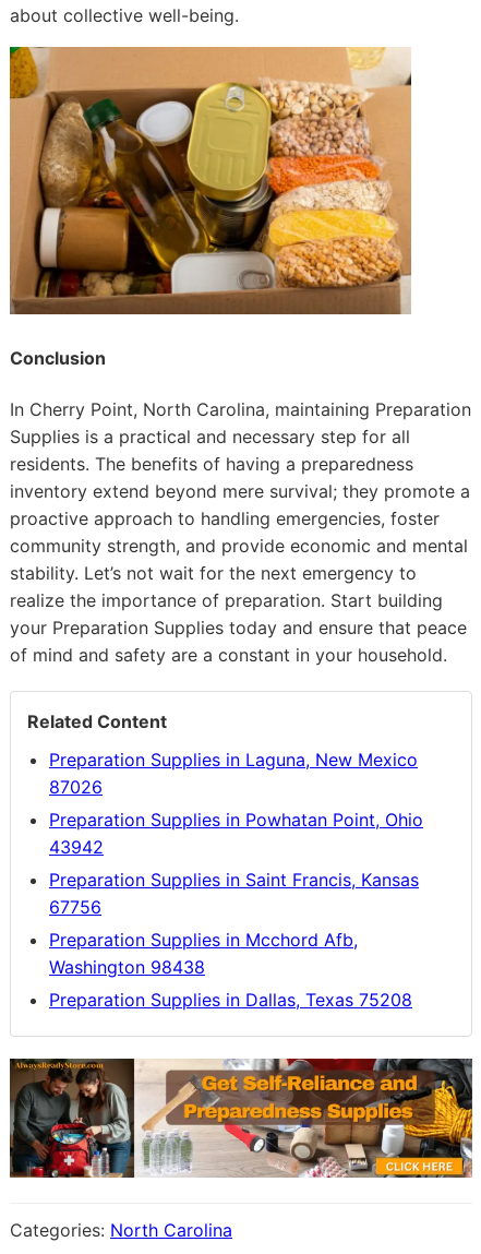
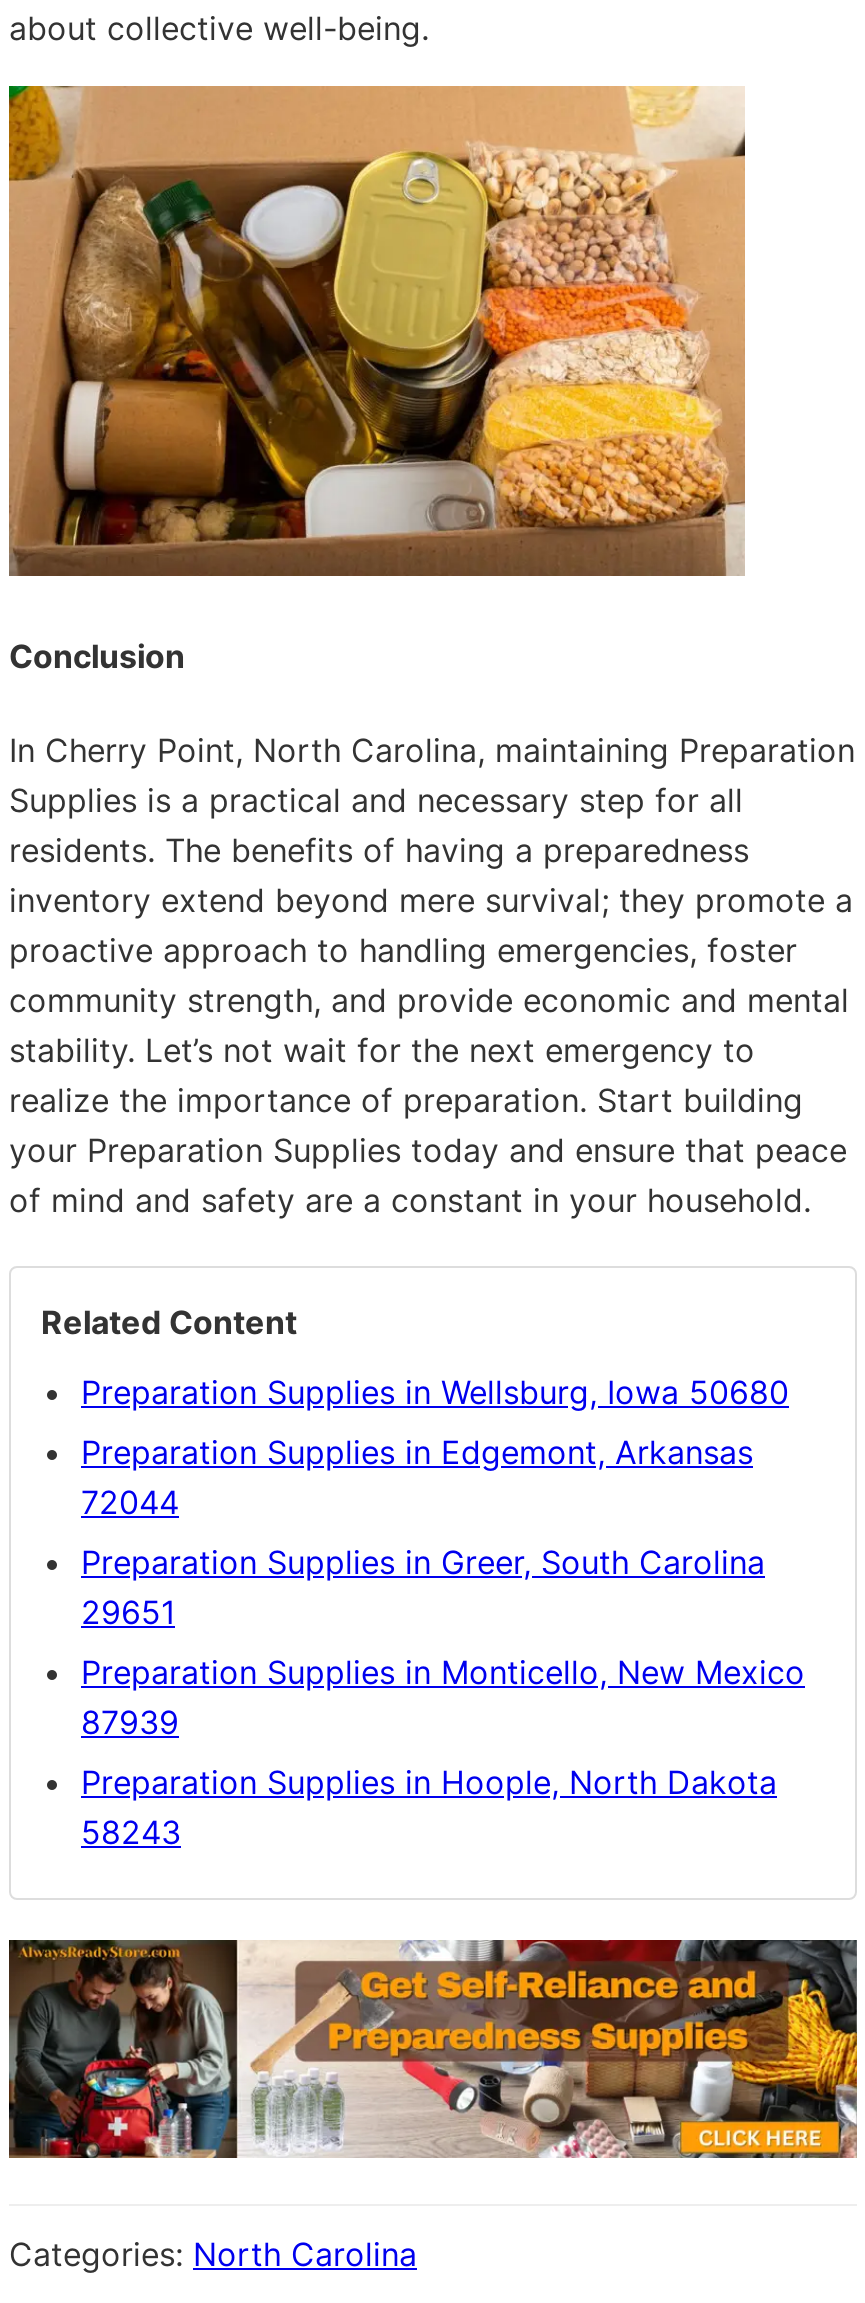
- Preparation Supplies in Laguna, New Mexico
- 87026
+ Preparation Supplies in Wellsburg, Iowa 50680

- Preparation Supplies in Powhatan Point, Ohio
- 43942
+ Preparation Supplies in Edgemont, Arkansas
+ 72044

- Preparation Supplies in Saint Francis, Kansas
- 67756
+ Preparation Supplies in Greer, South Carolina
+ 29651

- Preparation Supplies in Mcchord Afb,
- Washington 98438
+ Preparation Supplies in Monticello, New Mexico
+ 87939

- Preparation Supplies in Dallas, Texas 75208
+ Preparation Supplies in Hoople, North Dakota
+ 58243
